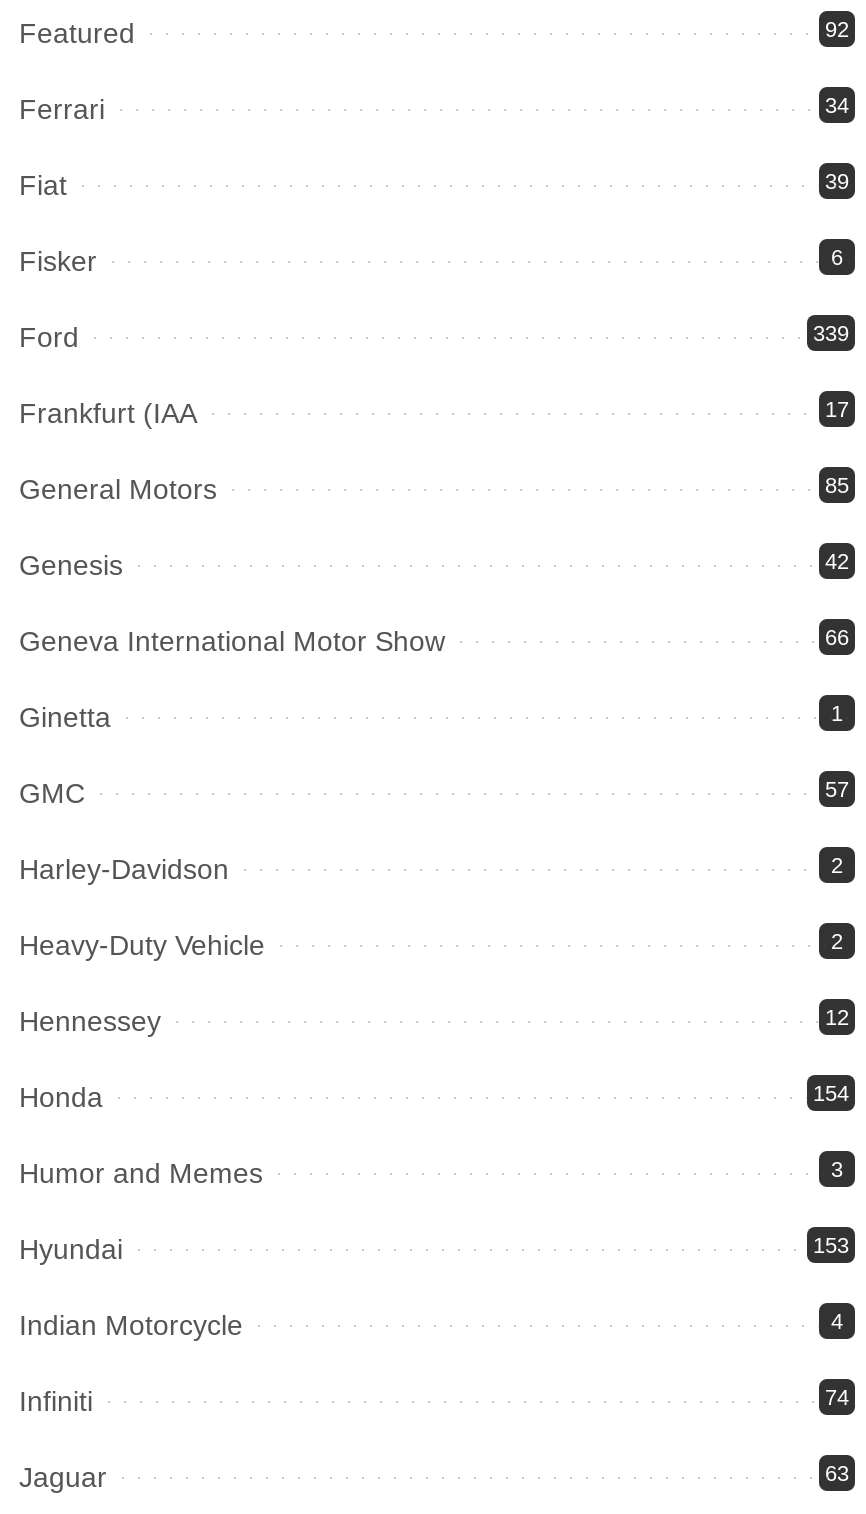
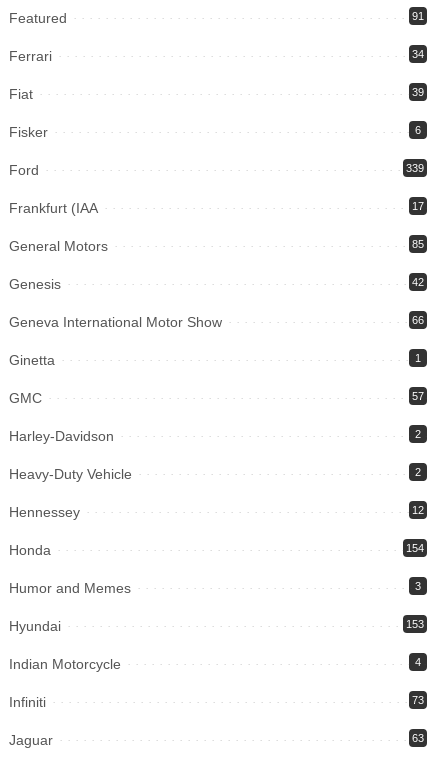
- 92
+ 91

- 74
+ 73
